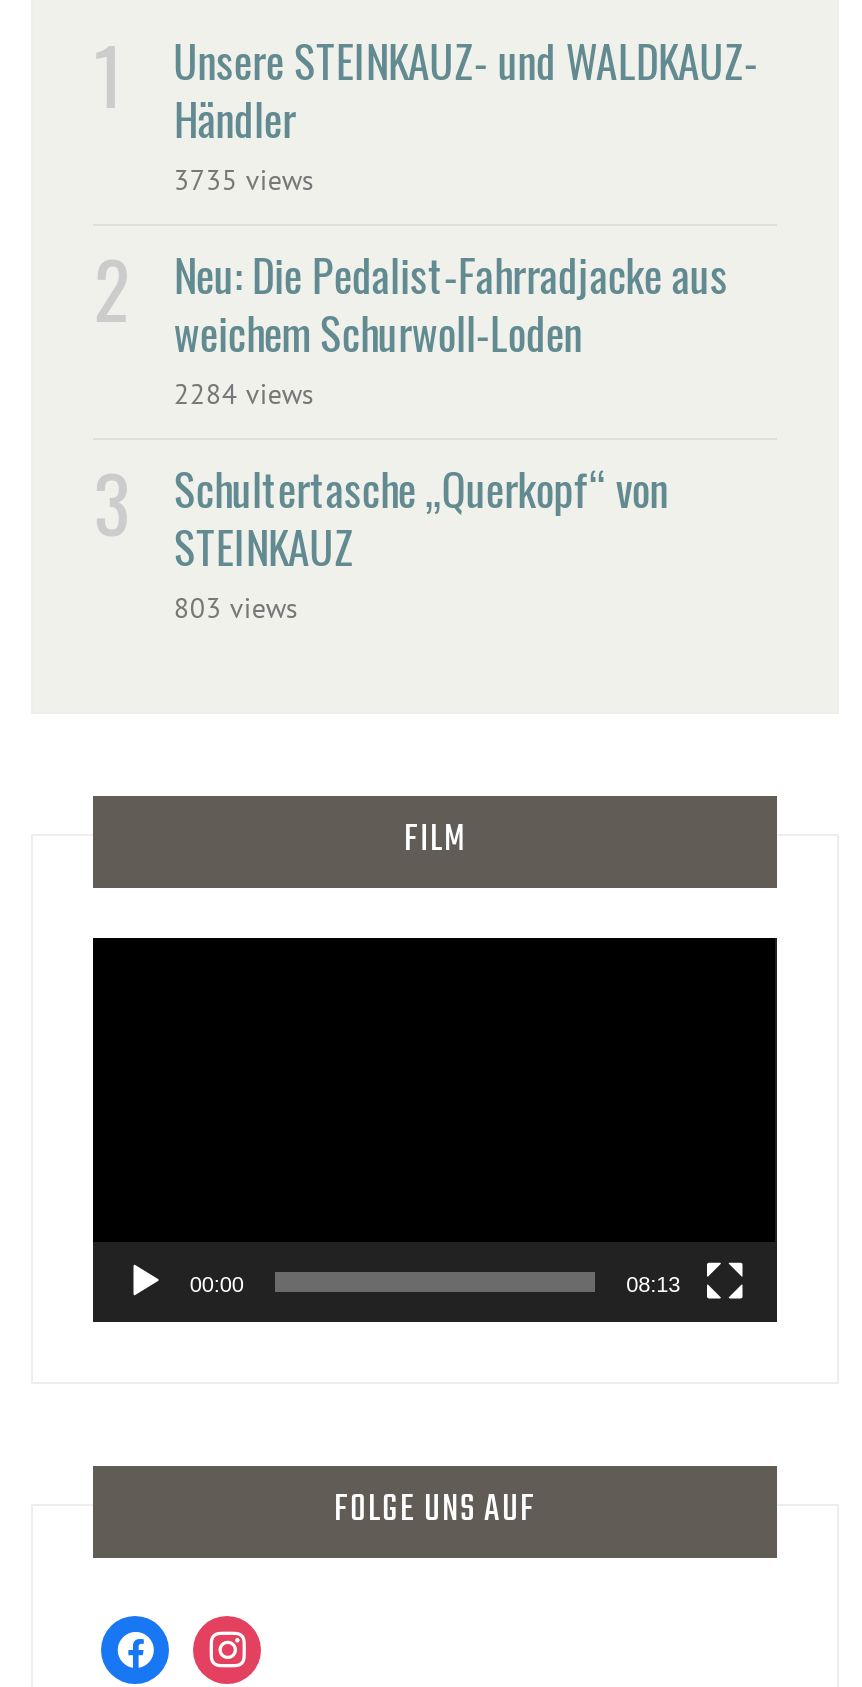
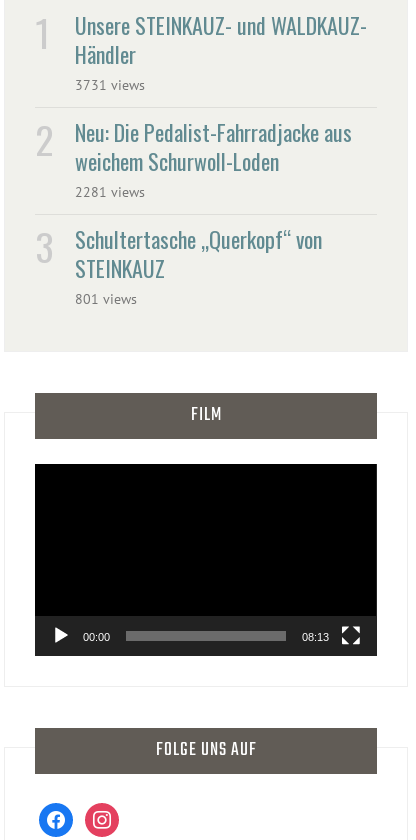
- 3735 views
+ 3731 views

- 2284 views
+ 2281 views

- 803 views
+ 801 views
